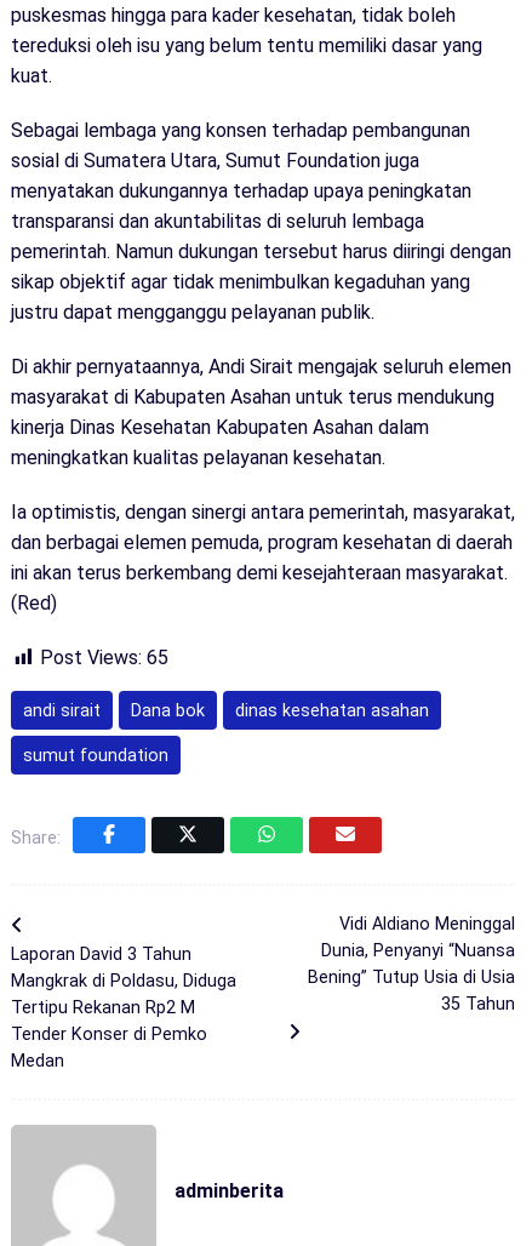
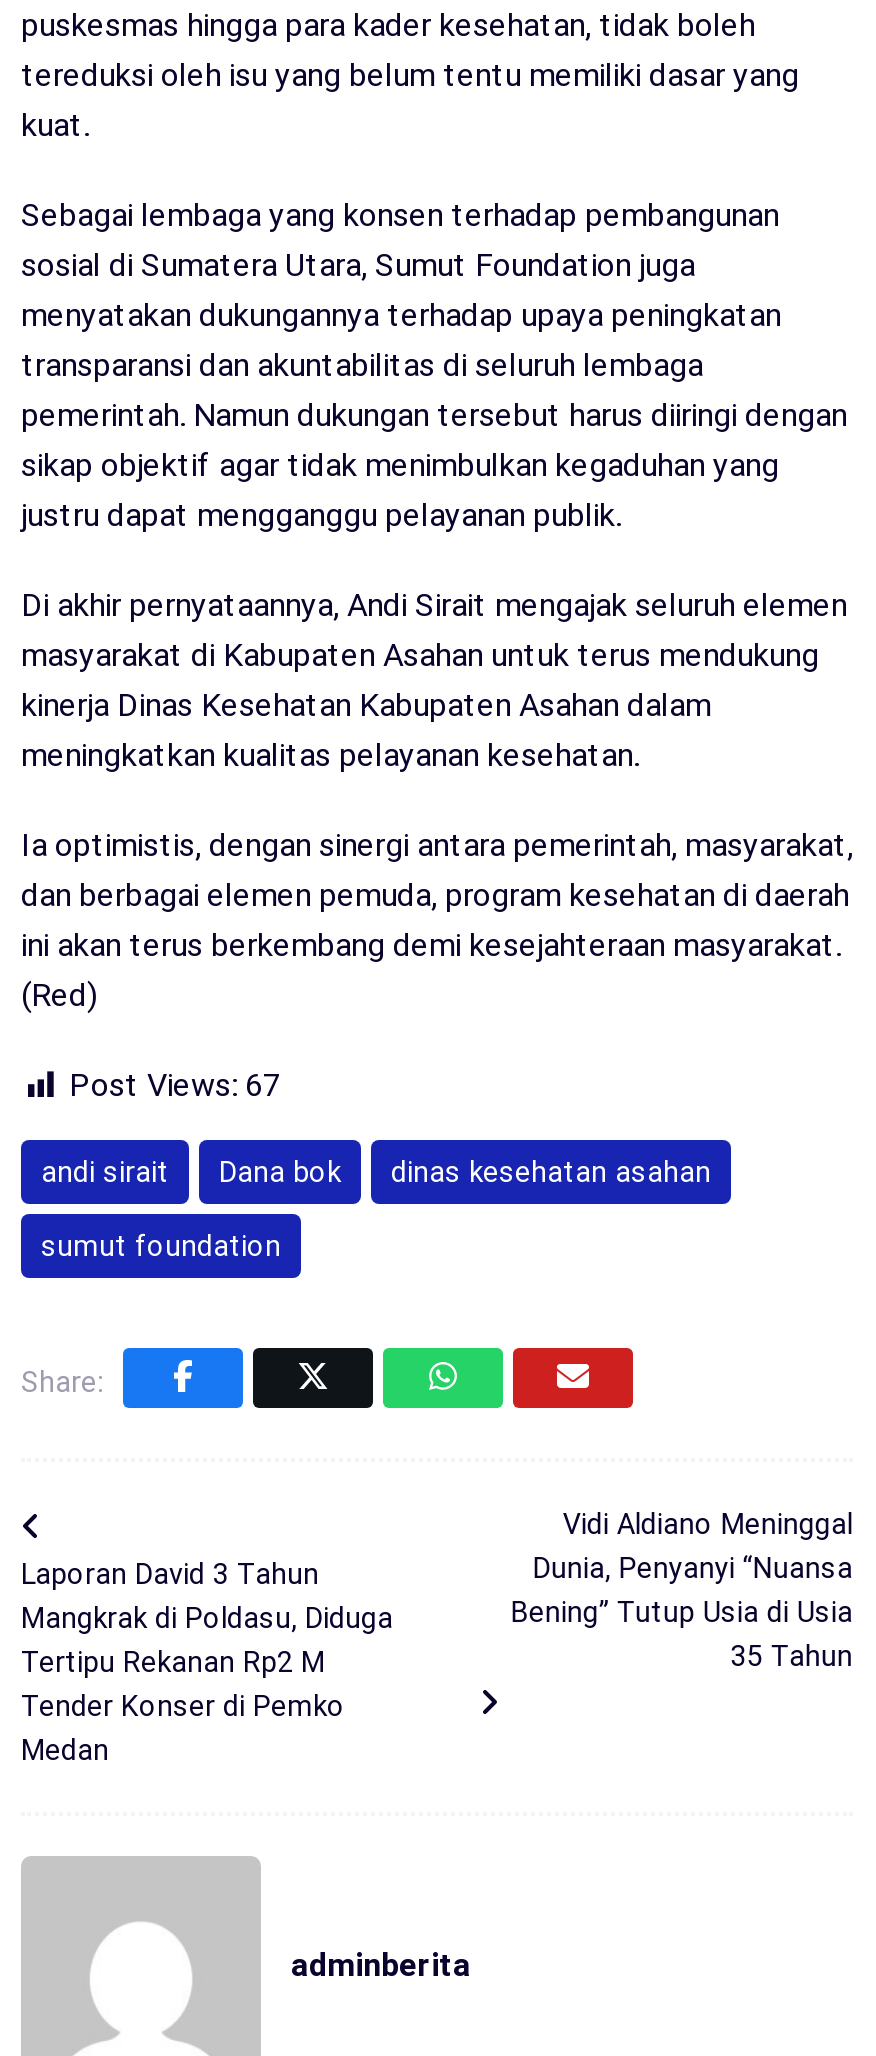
- Post Views: 65
+ Post Views: 67
